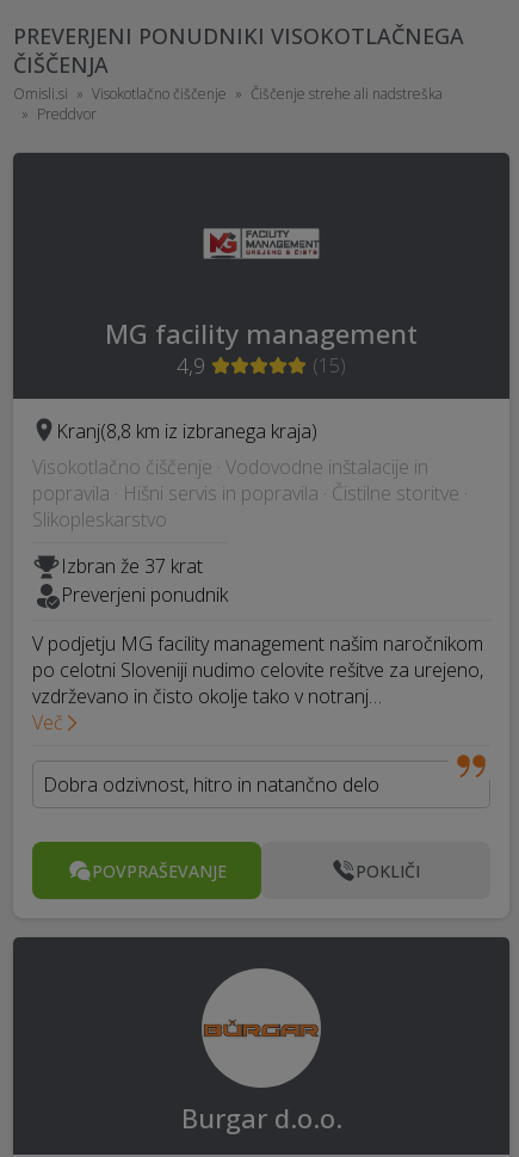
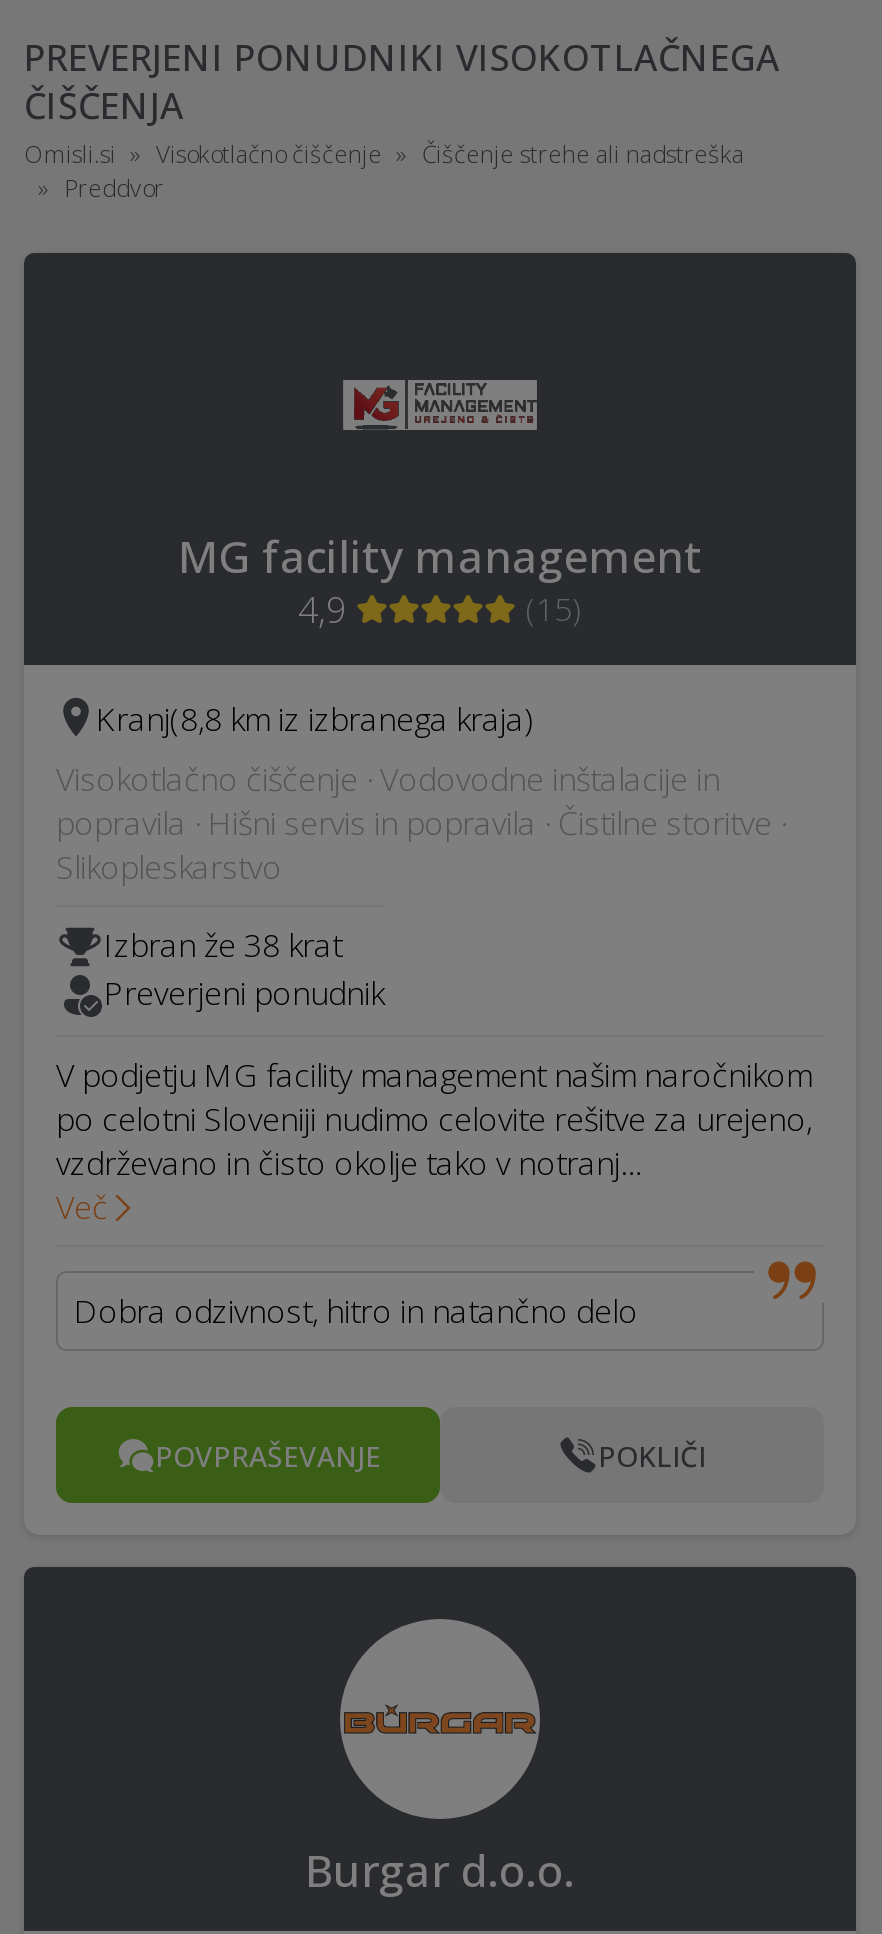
- Izbran že 37 krat
+ Izbran že 38 krat
